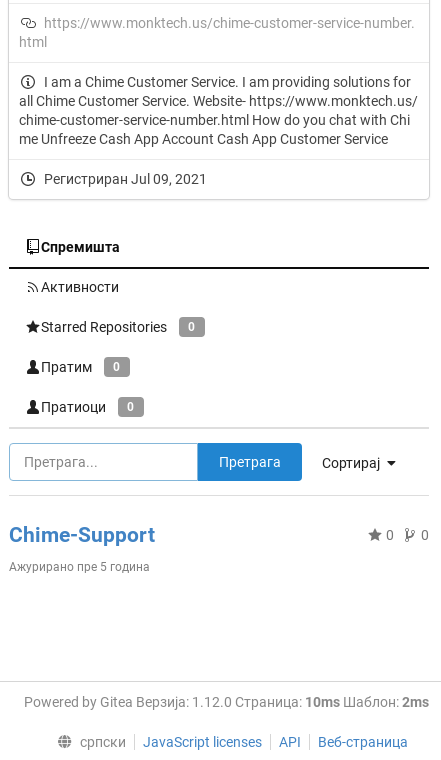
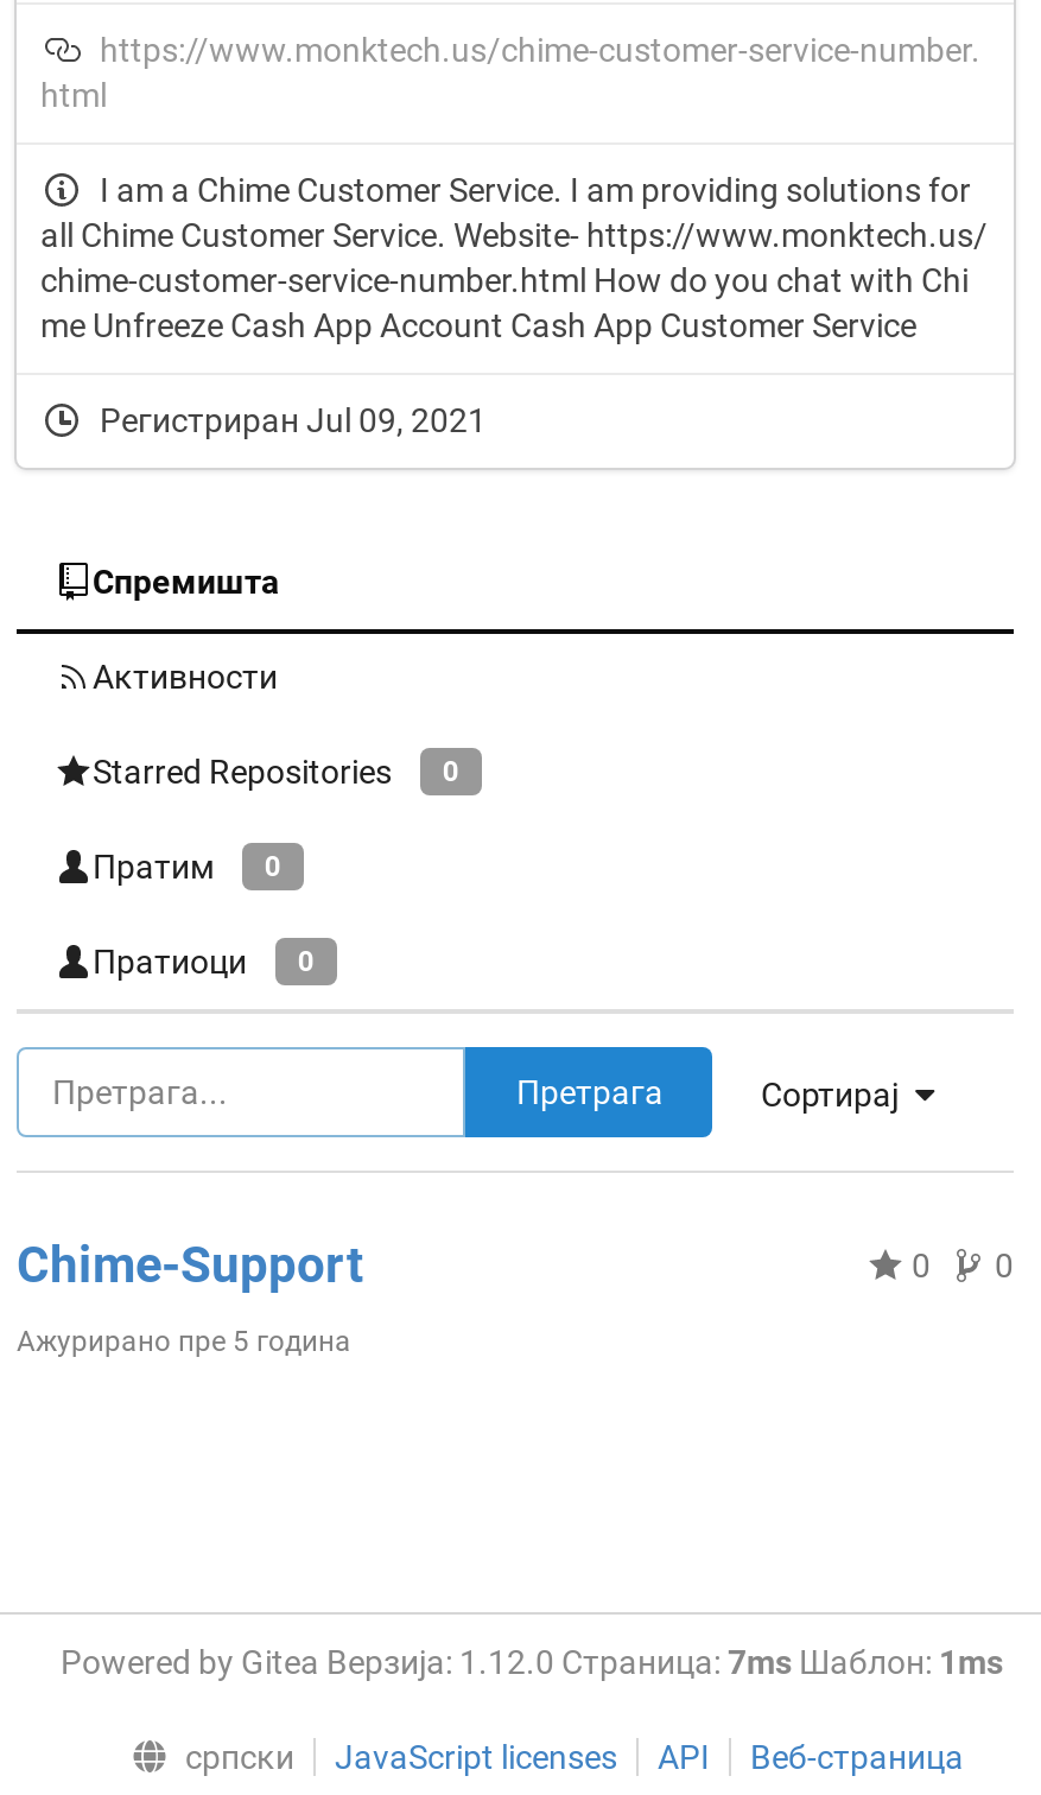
- Powered by Gitea Верзија: 1.12.0 Страница: 10ms Шаблон: 2ms
+ Powered by Gitea Верзија: 1.12.0 Страница: 7ms Шаблон: 1ms
